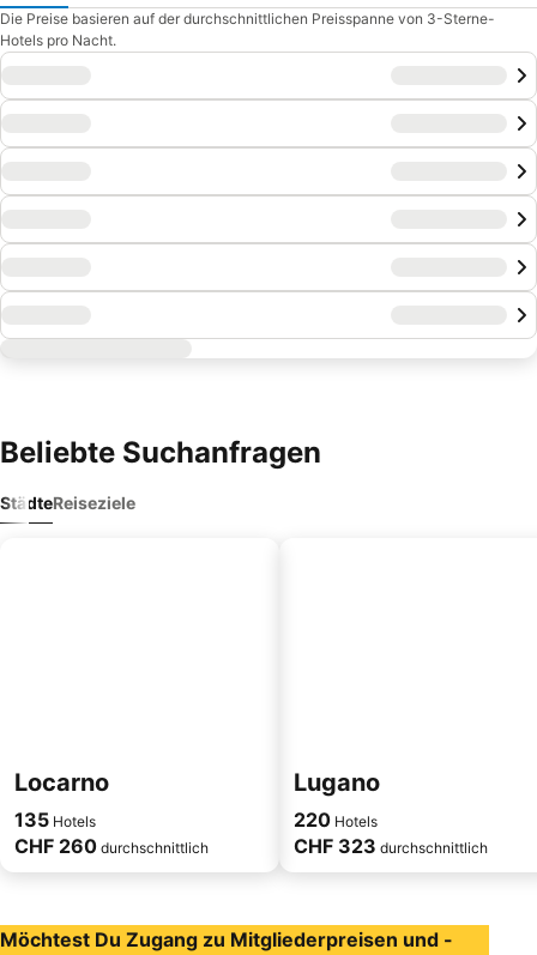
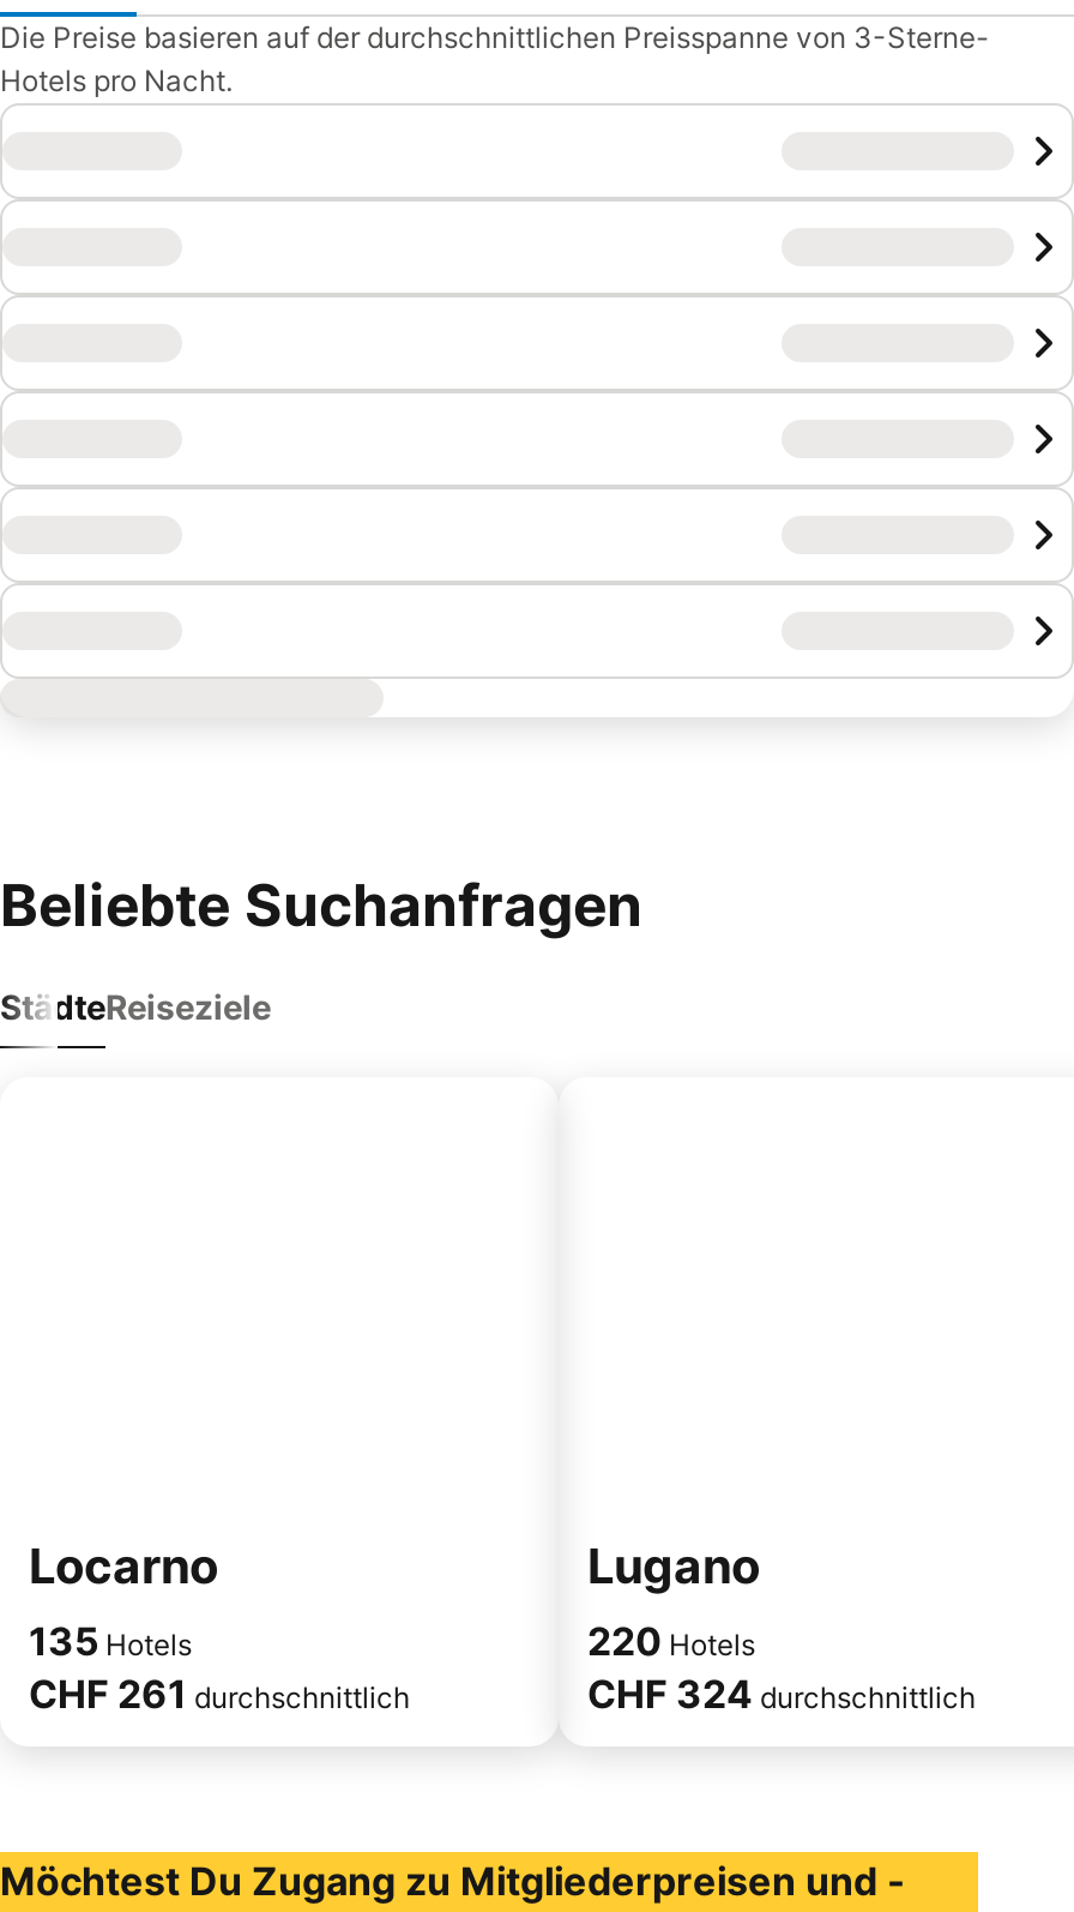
- CHF 260 durchschnittlich
+ CHF 261 durchschnittlich

- CHF 323 durchschnittlich
+ CHF 324 durchschnittlich
